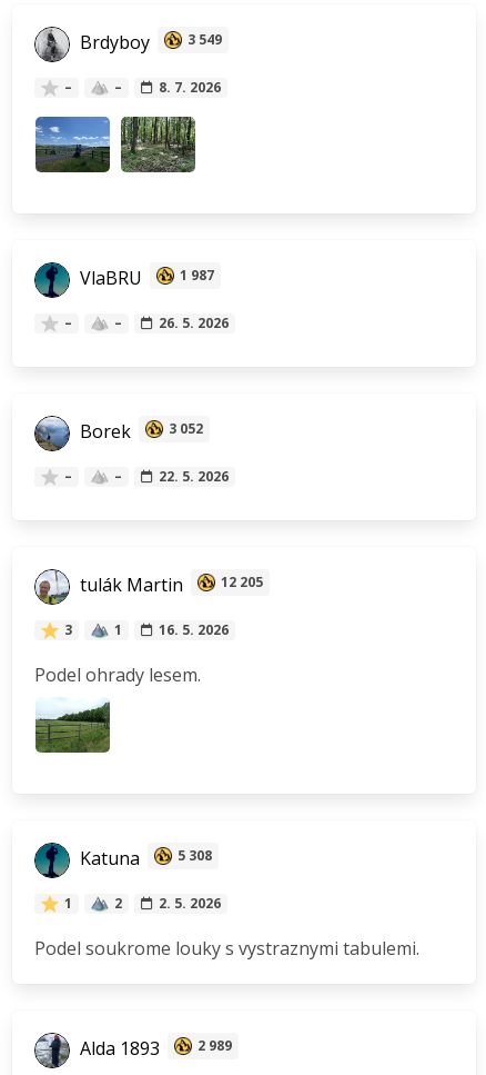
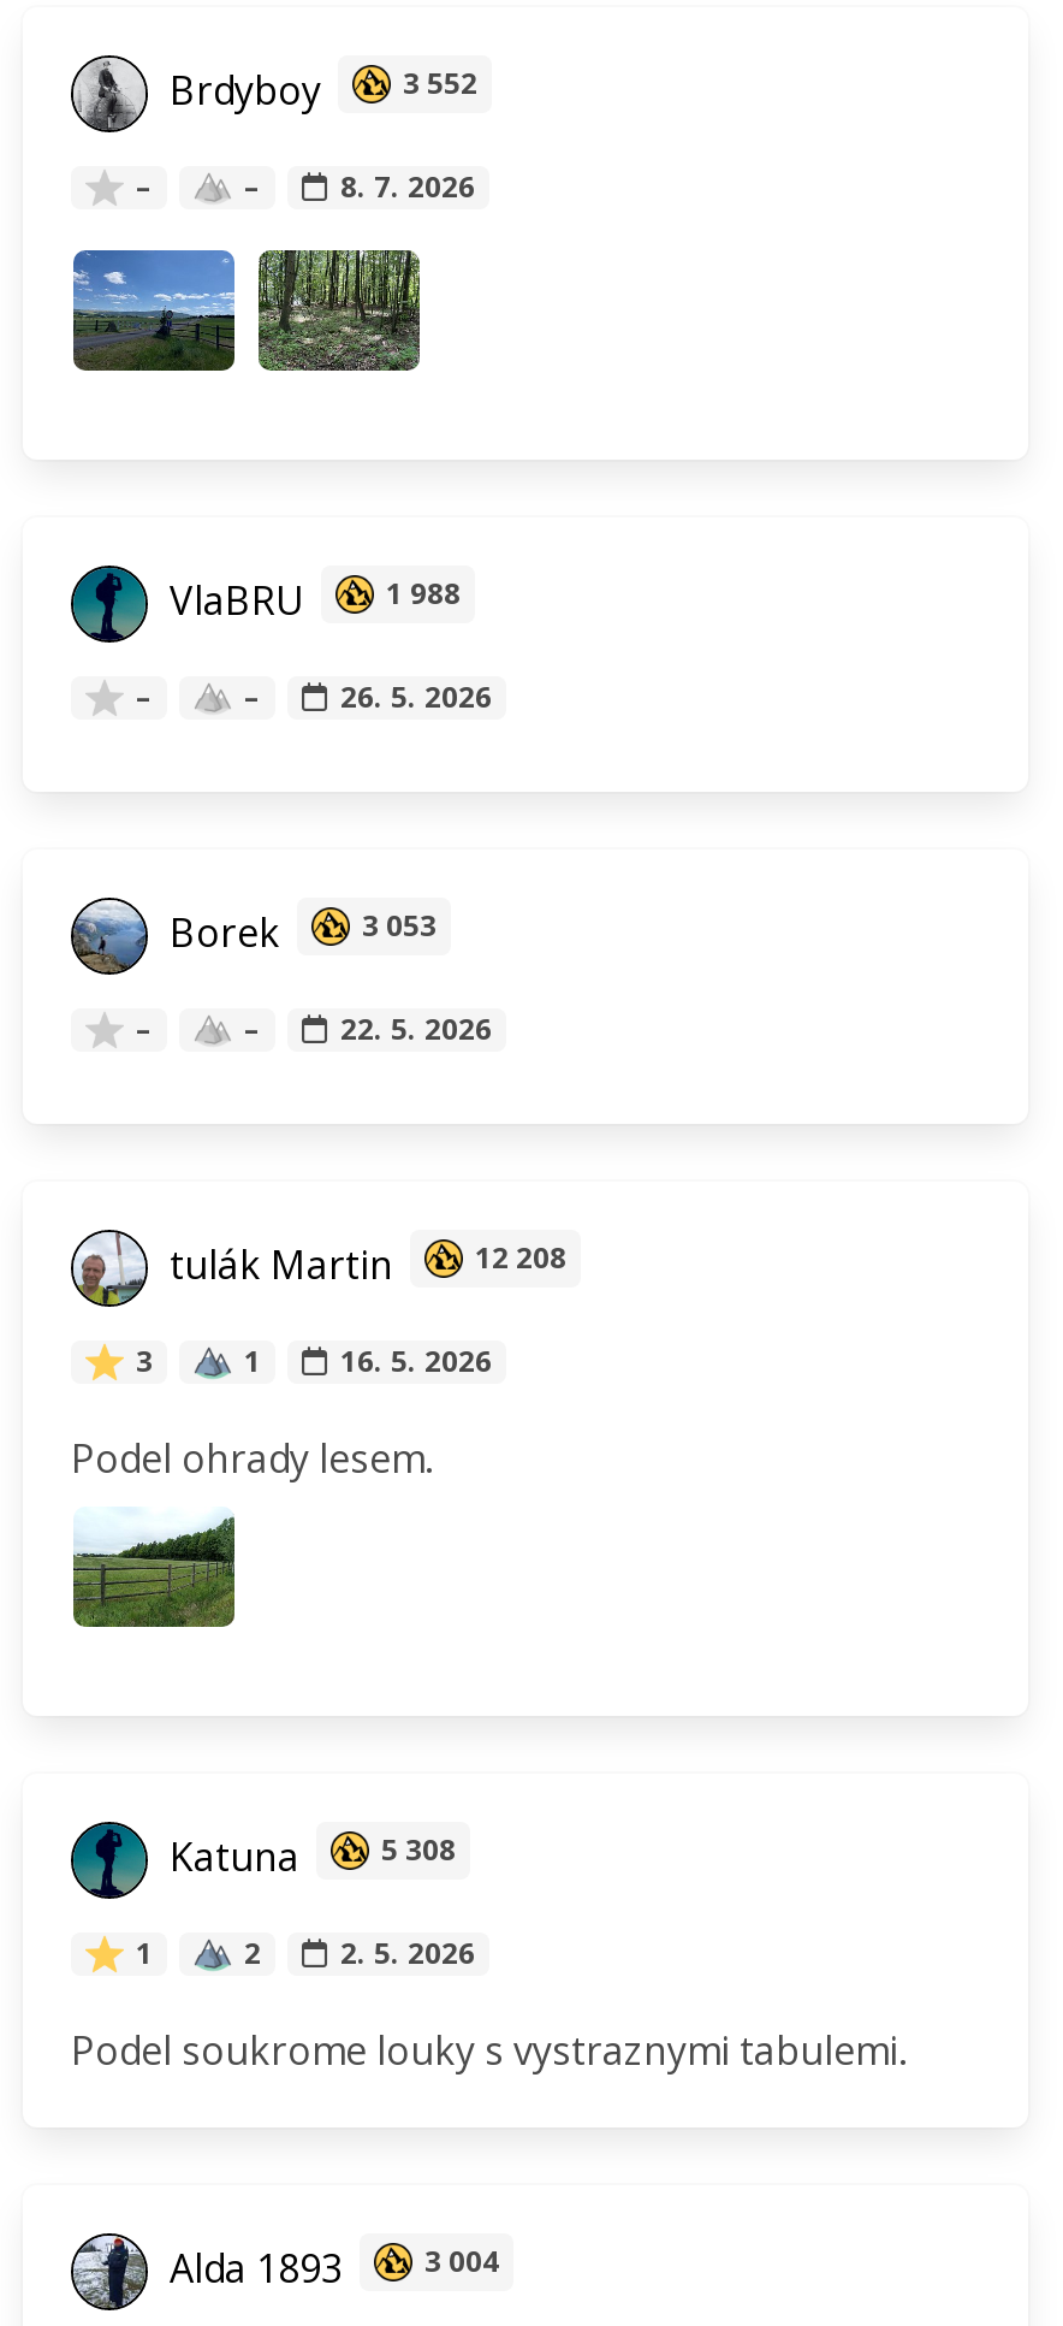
- Brdyboy 3 549
+ Brdyboy 3 552

- VlaBRU 1 987
+ VlaBRU 1 988

- Borek 3 052
+ Borek 3 053

- tulák Martin 12 205
+ tulák Martin 12 208

- Alda 1893 2 989
+ Alda 1893 3 004
